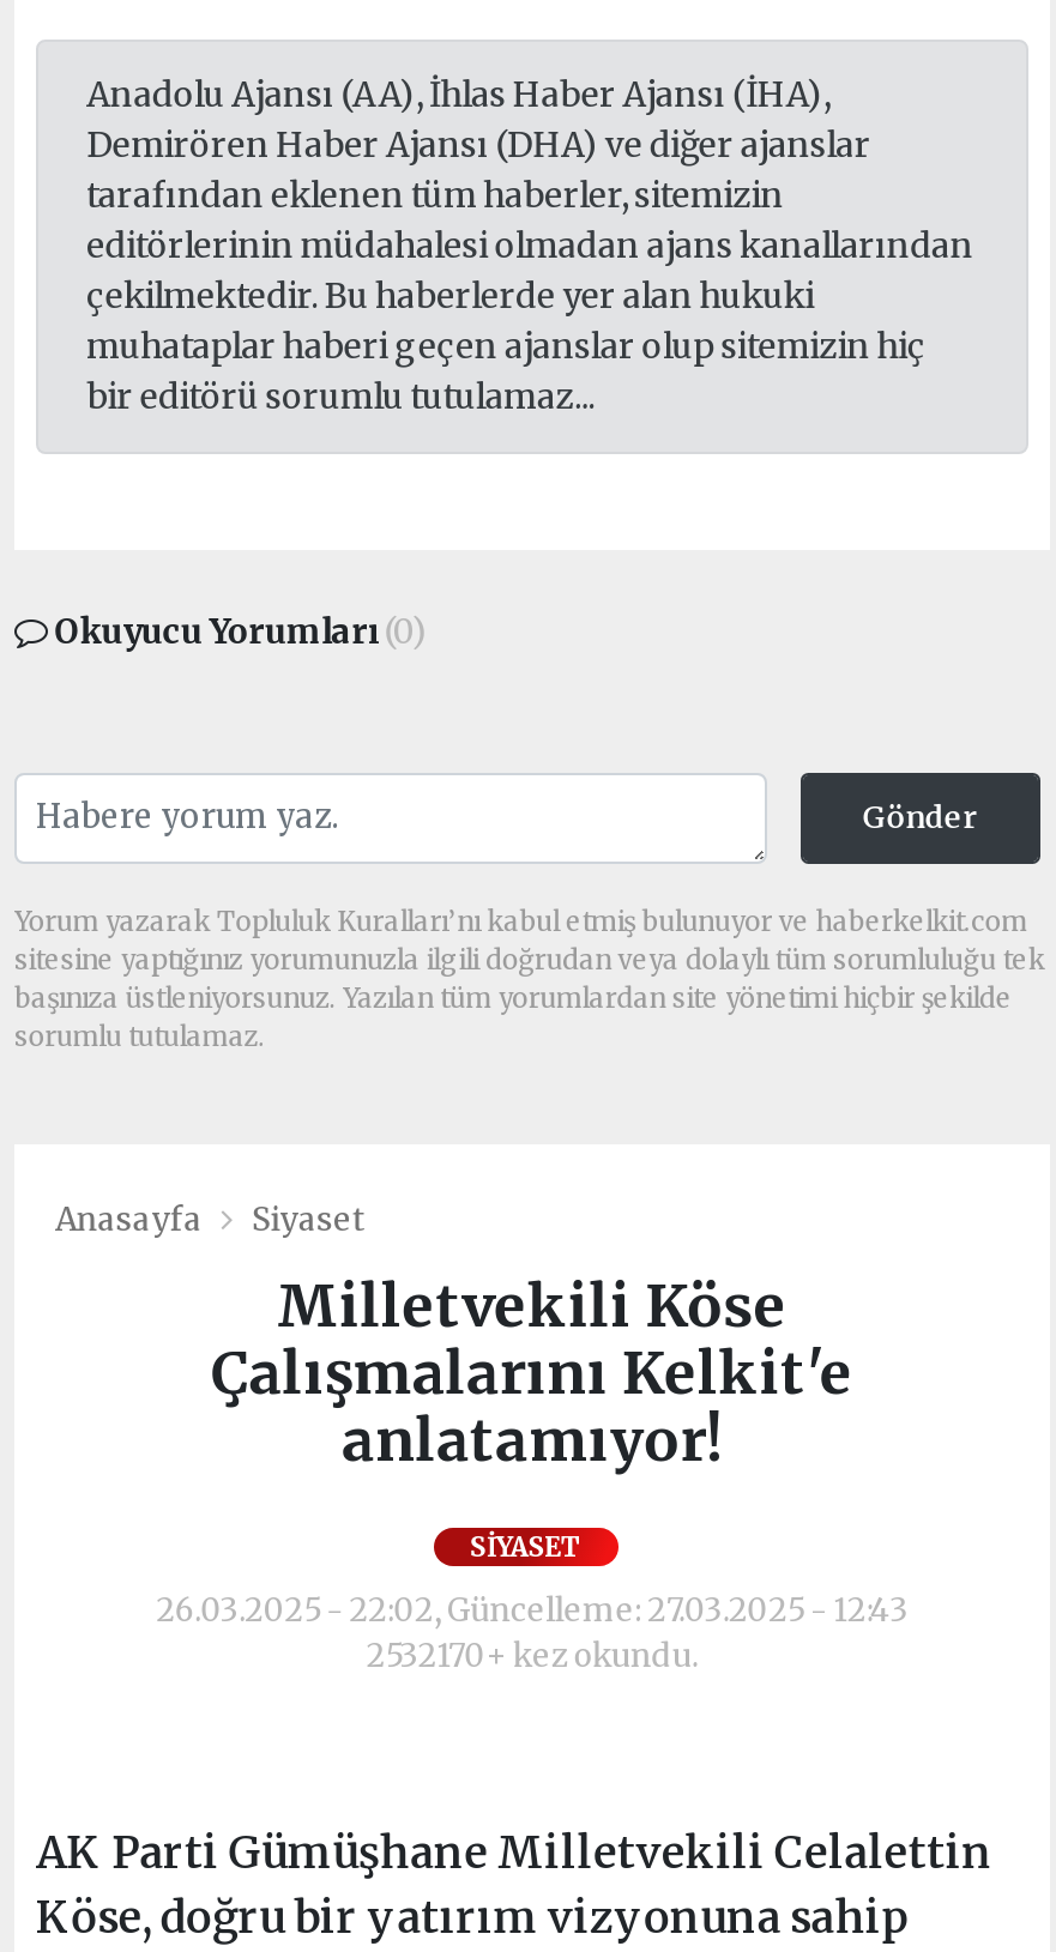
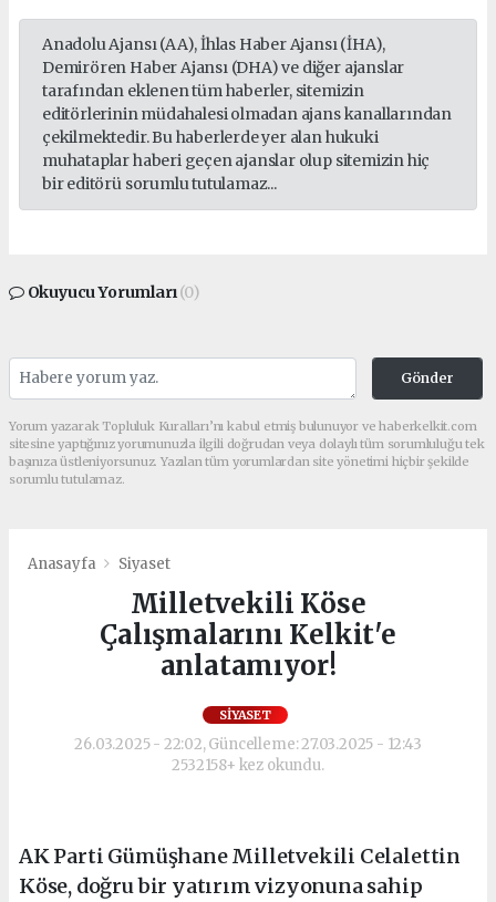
- 2532170+ kez okundu.
+ 2532158+ kez okundu.
